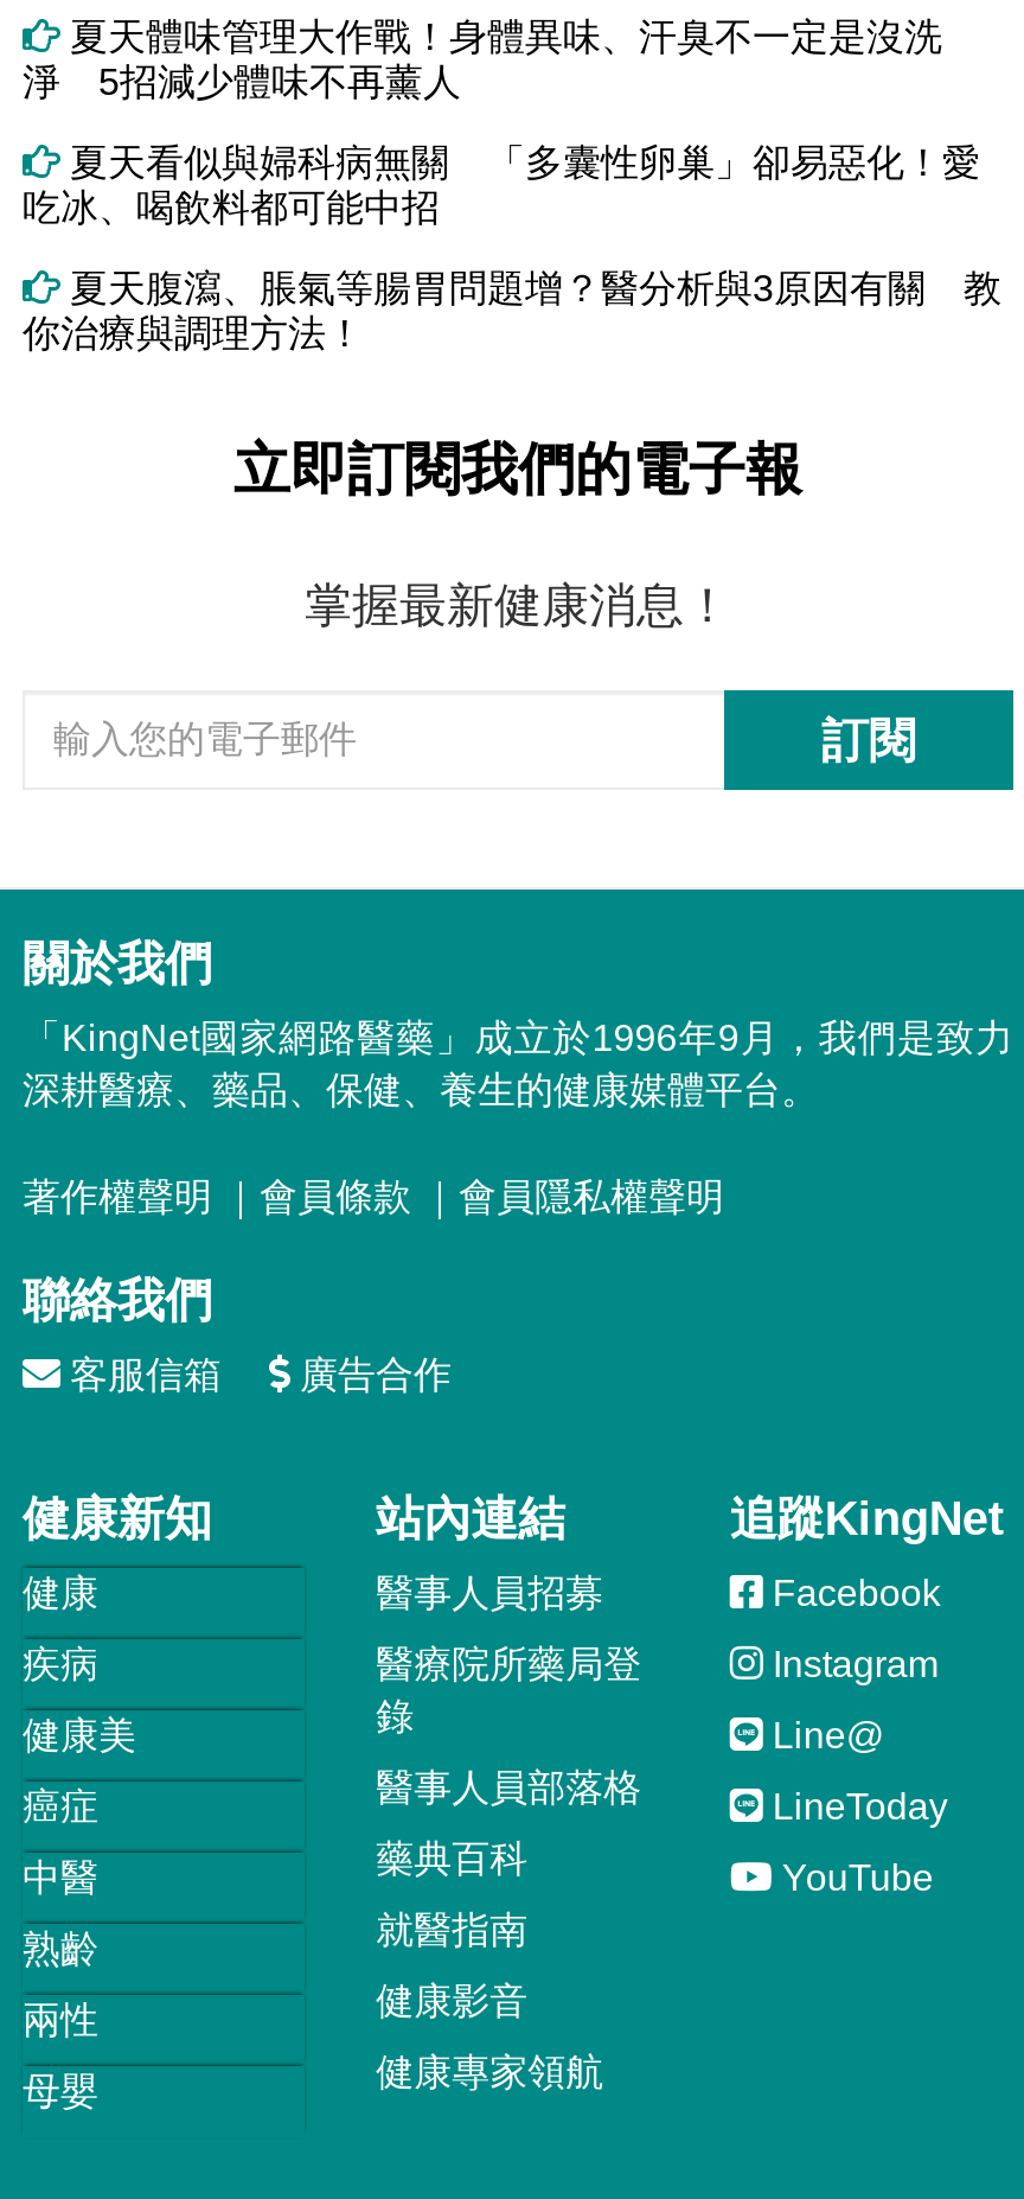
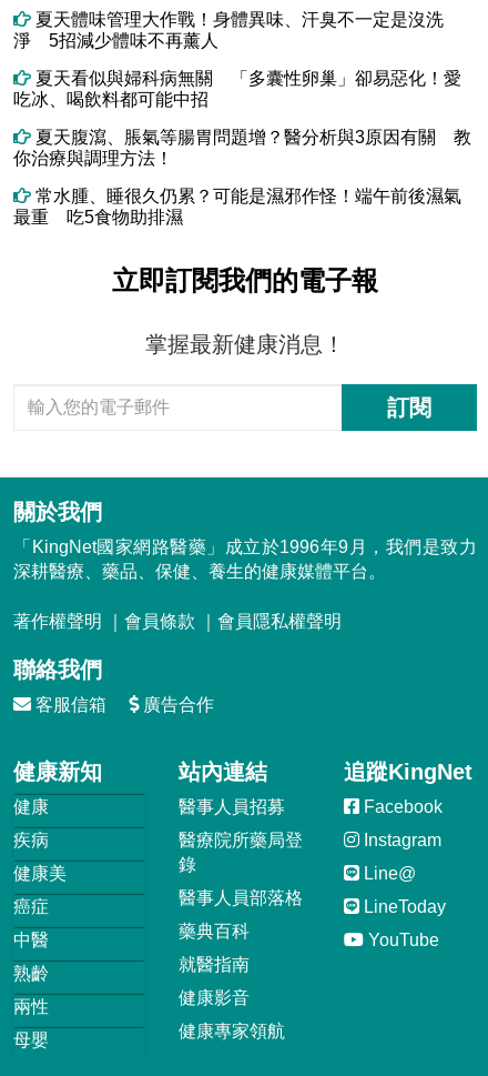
+ 常水腫、睡很久仍累？可能是濕邪作怪！端午前後濕氣
+ 最重 吃5食物助排濕
